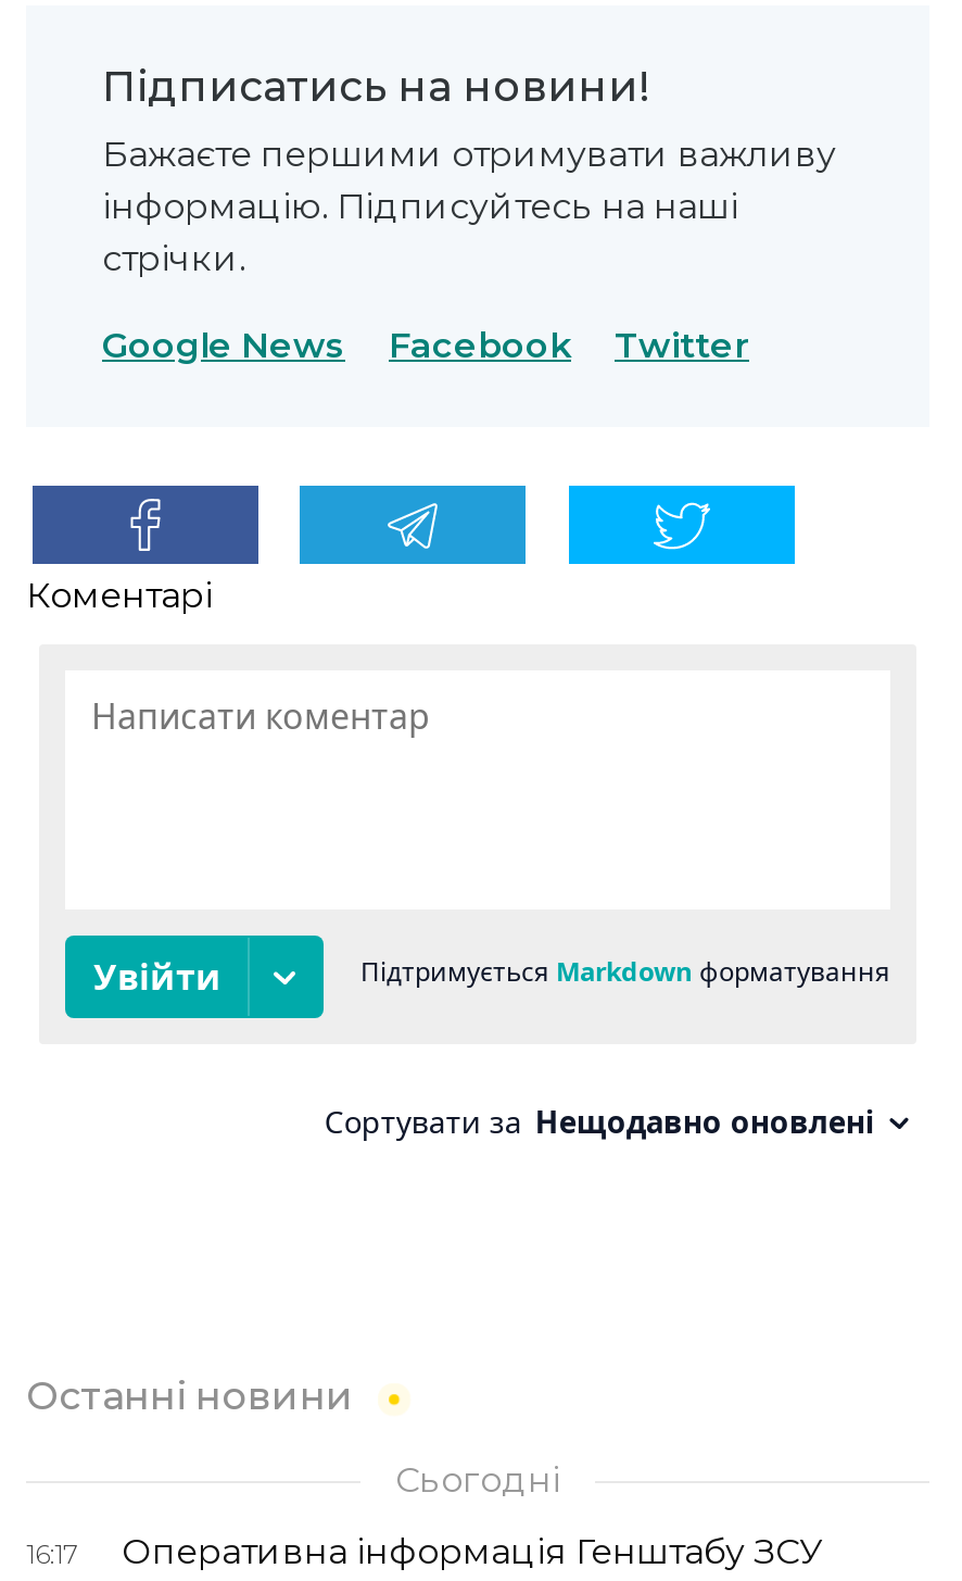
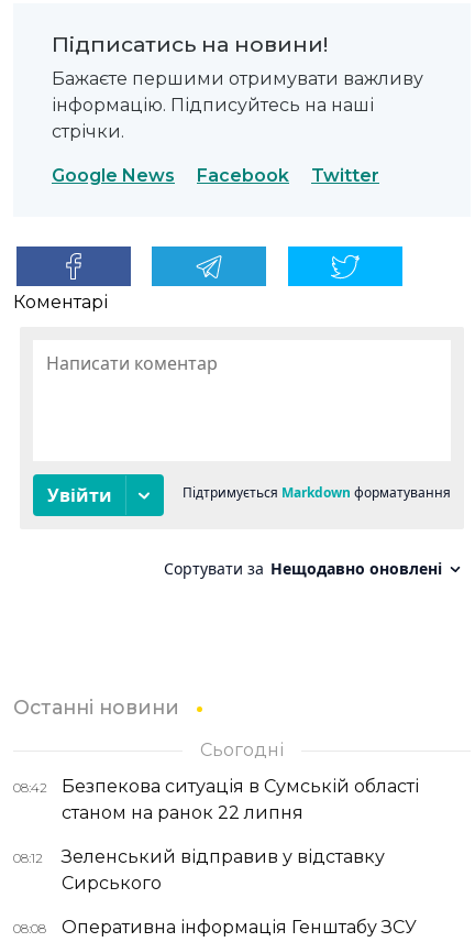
- 16:17
+ 08:42
+ Безпекова ситуація в Сумській області
+ станом на ранок 22 липня
+ 08:12
+ Зеленський відправив у відставку
+ Сирського
+ 08:08
